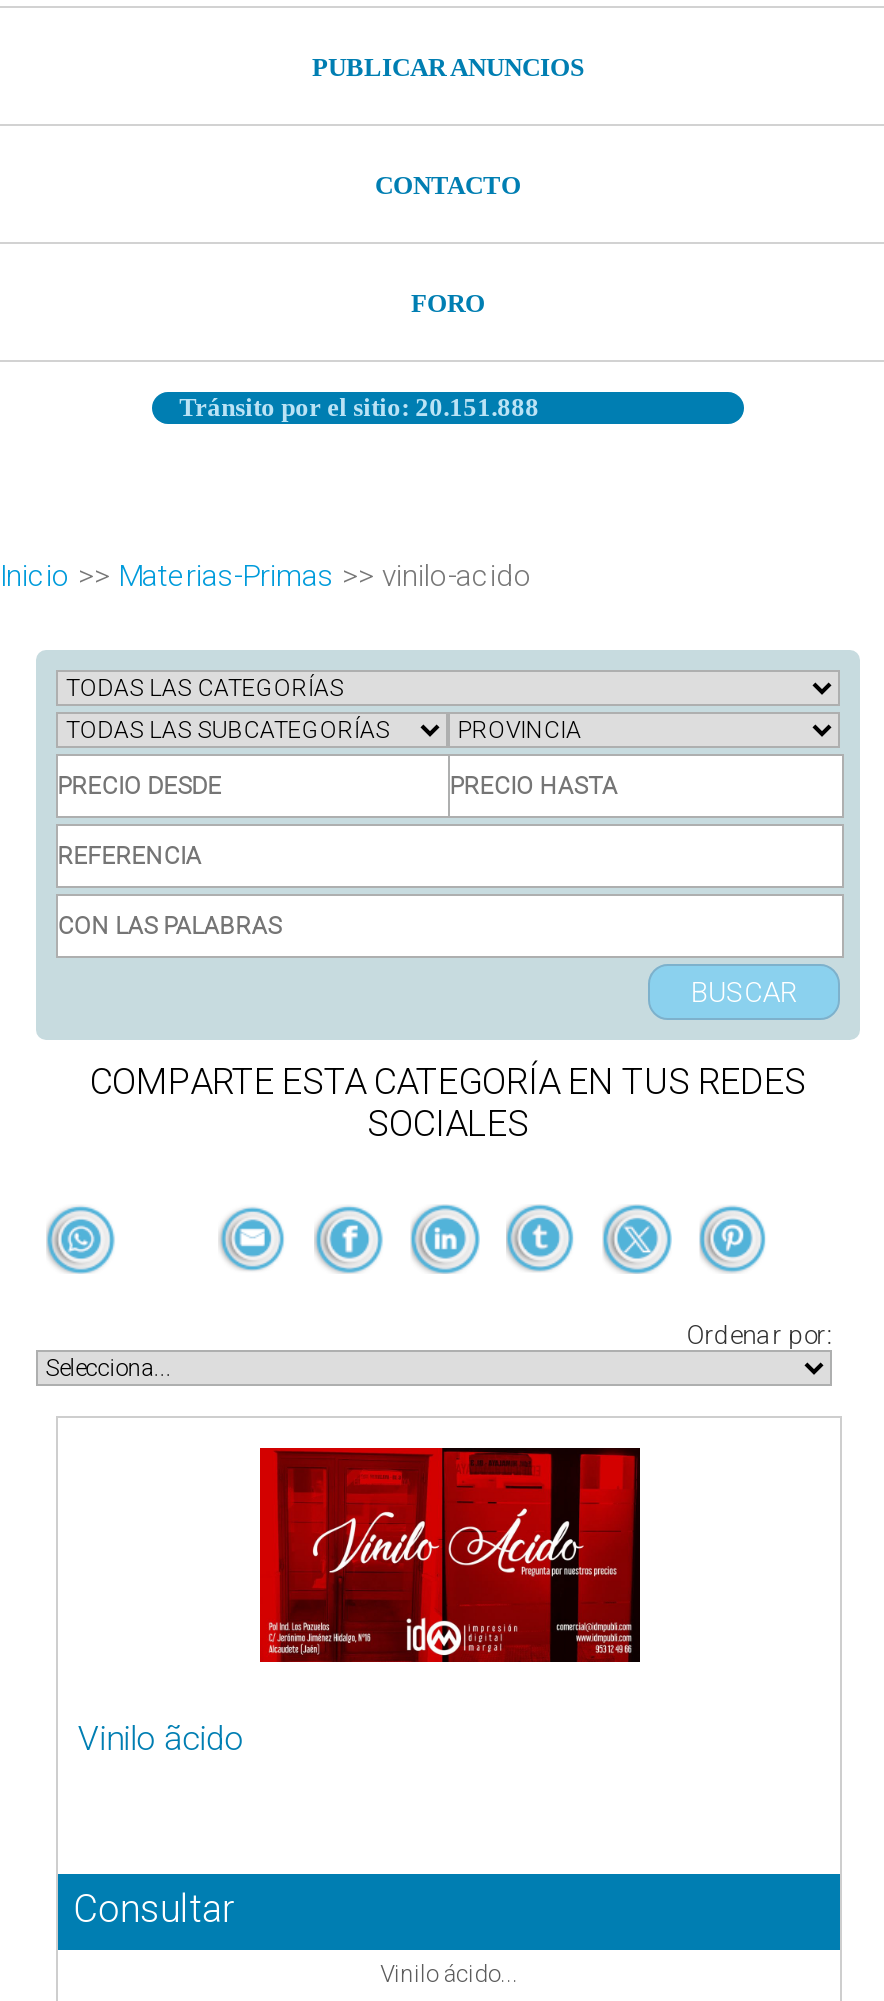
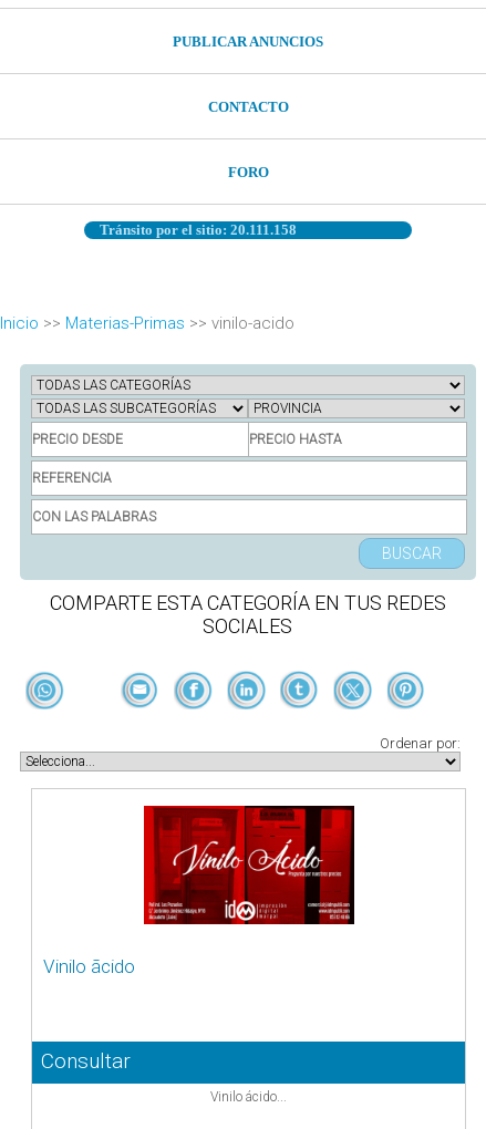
- Tránsito por el sitio: 20.151.888
+ Tránsito por el sitio: 20.111.158
